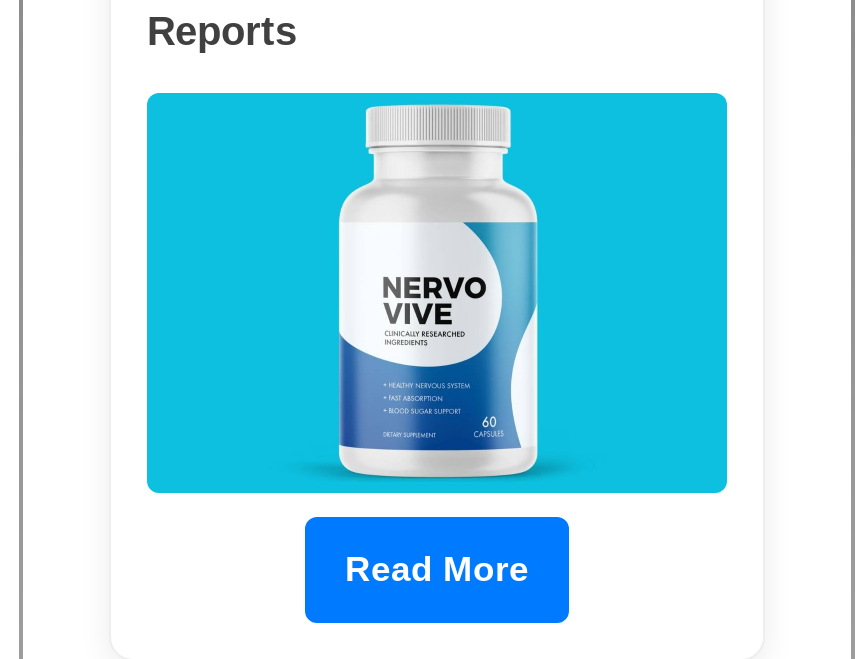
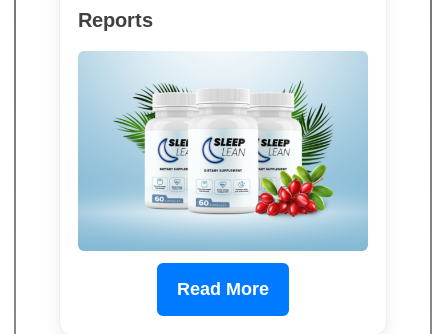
- [image]
+ [image]
